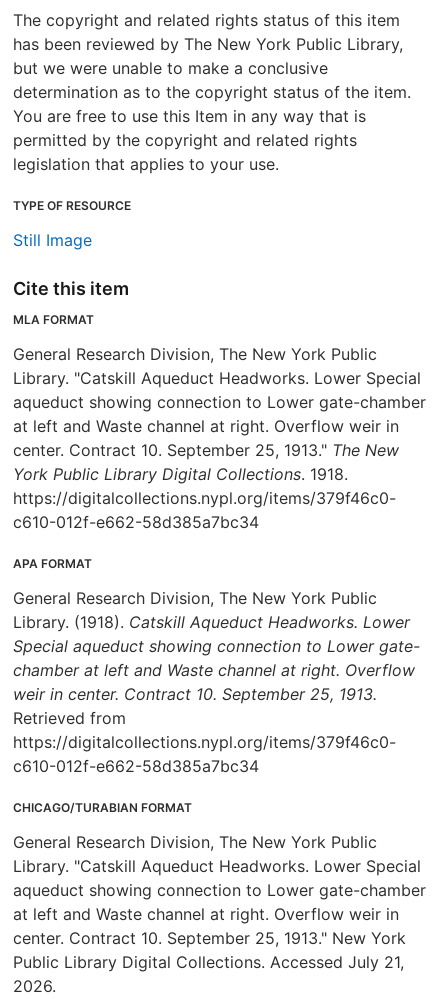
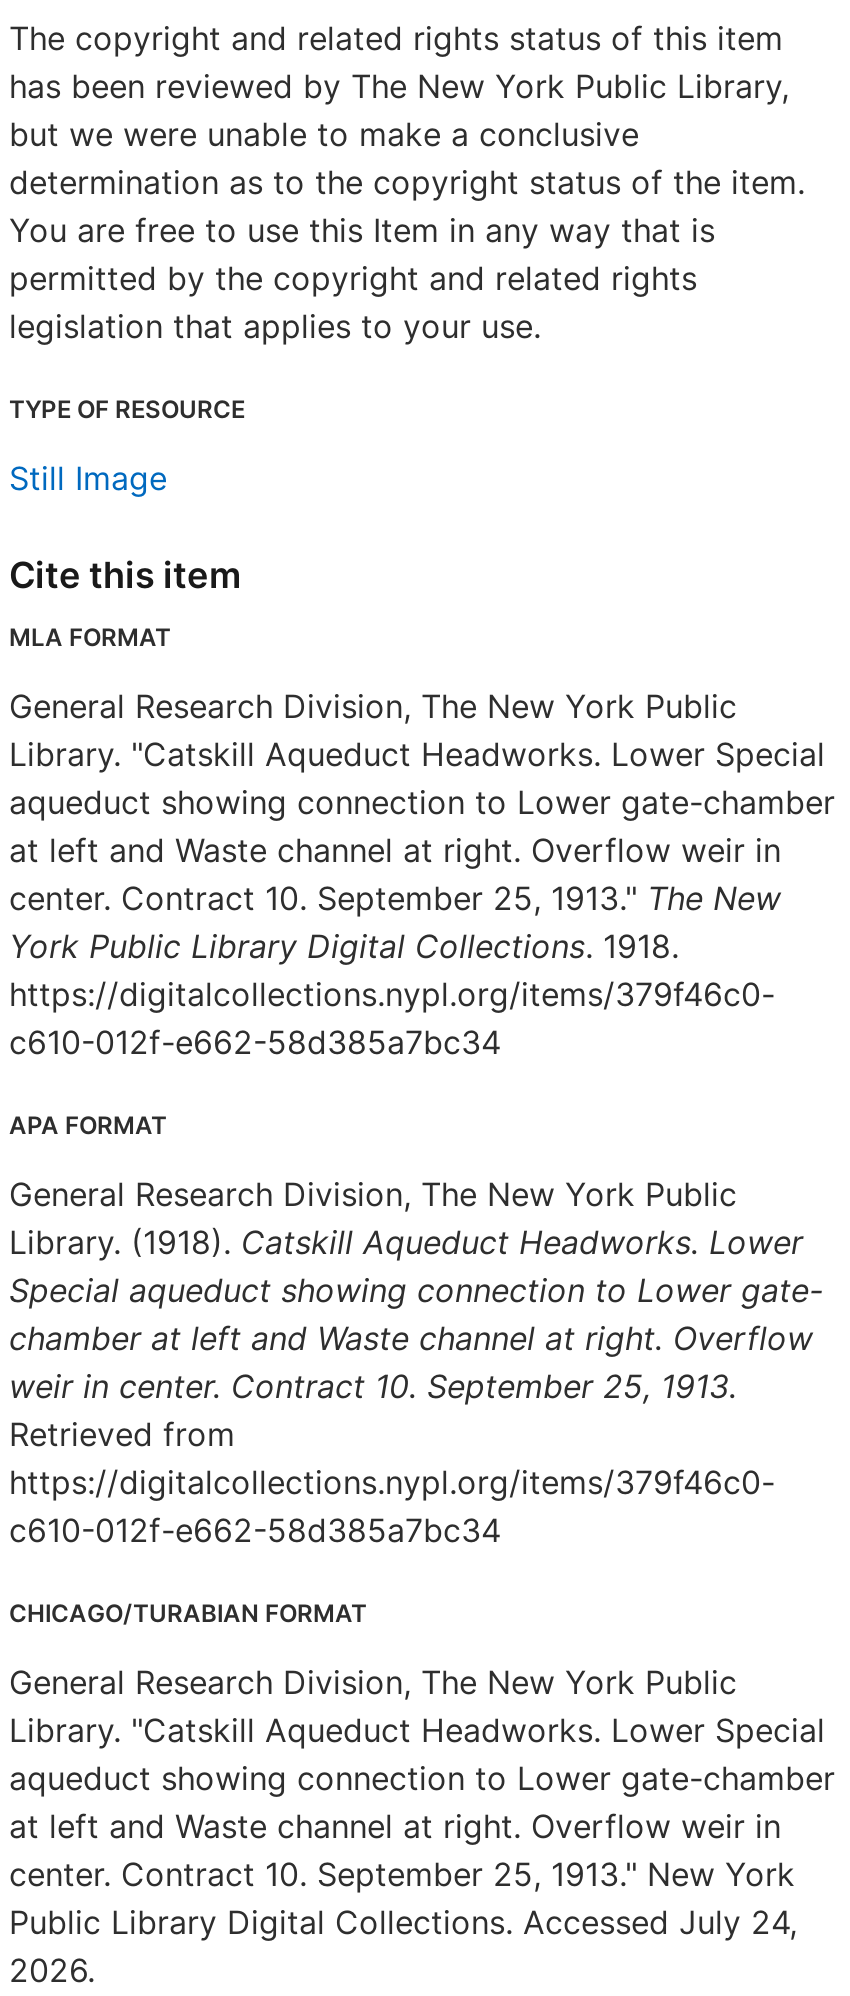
- Public Library Digital Collections. Accessed July 21,
+ Public Library Digital Collections. Accessed July 24,
